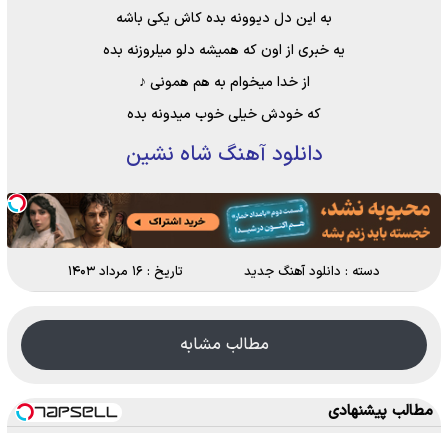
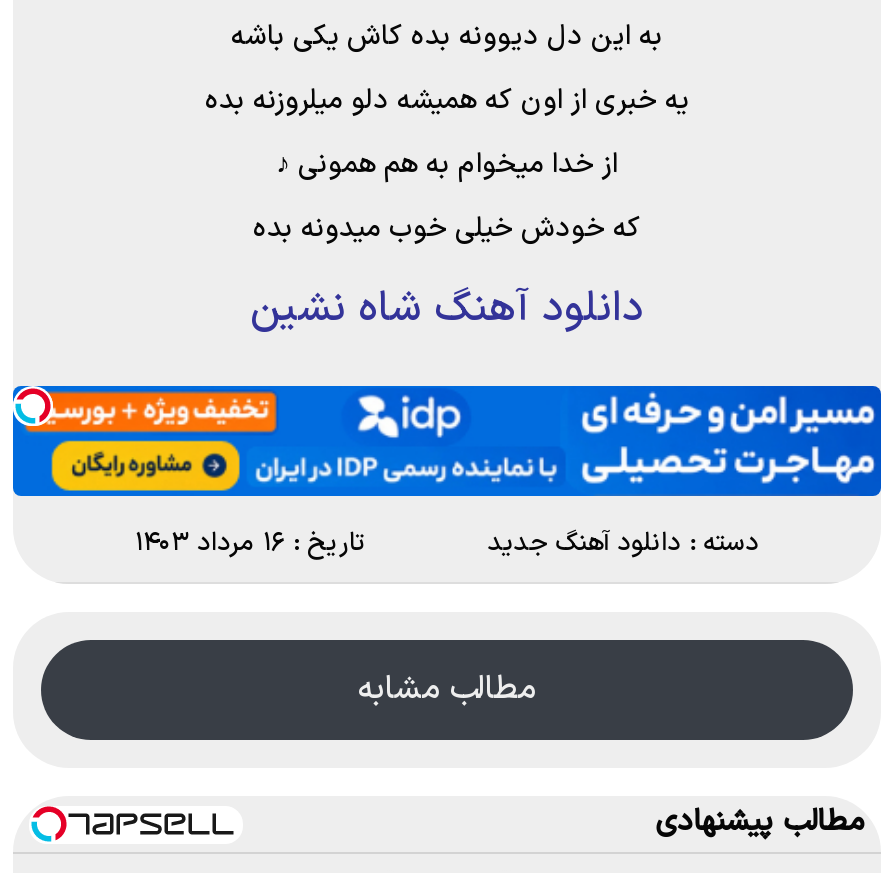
- [image]
+ [image]
